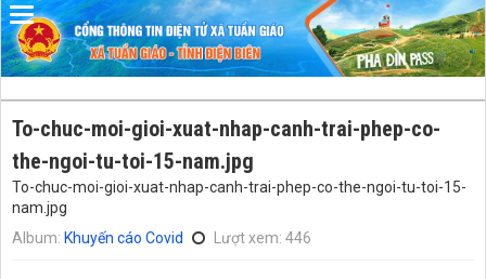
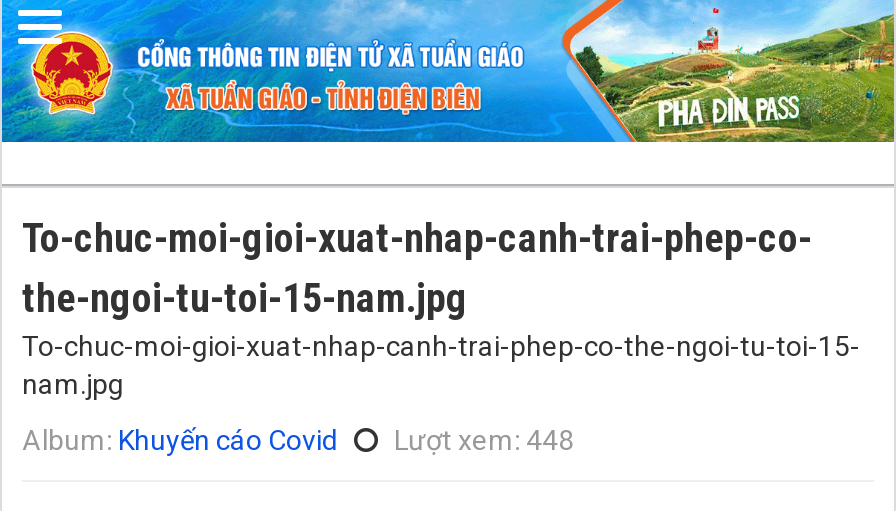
- Album: Khuyến cáo Covid Lượt xem: 446
+ Album: Khuyến cáo Covid Lượt xem: 448
